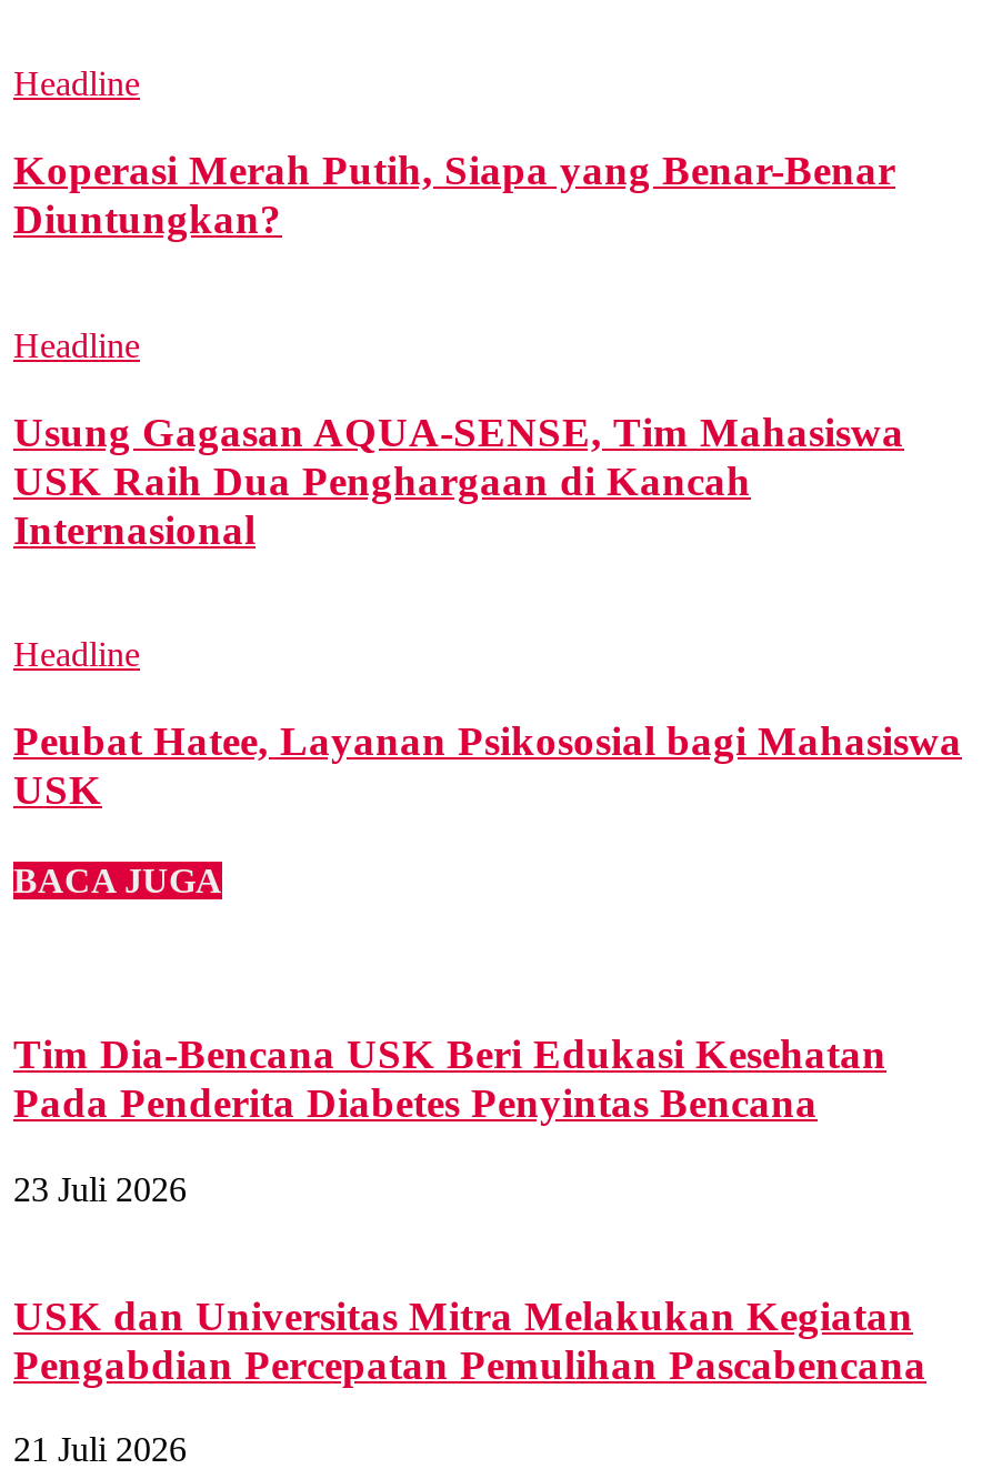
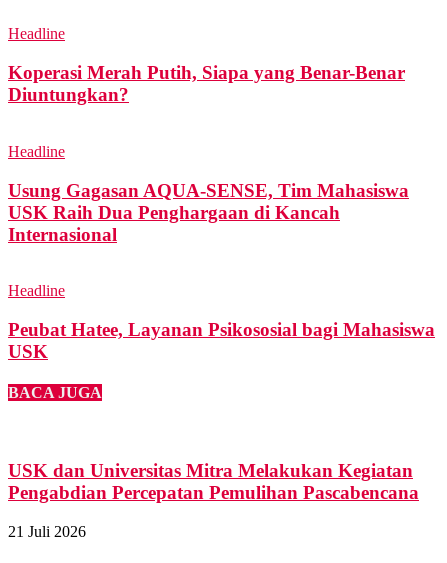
- Tim Dia-Bencana USK Beri Edukasi Kesehatan
- Pada Penderita Diabetes Penyintas Bencana
- 23 Juli 2026
